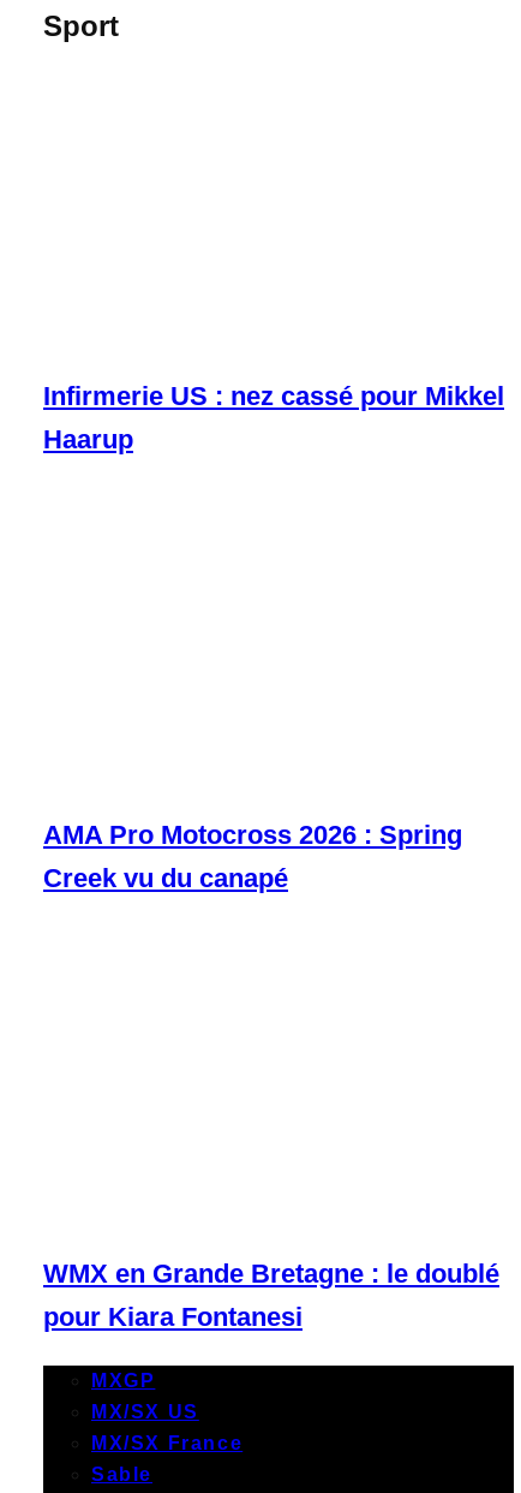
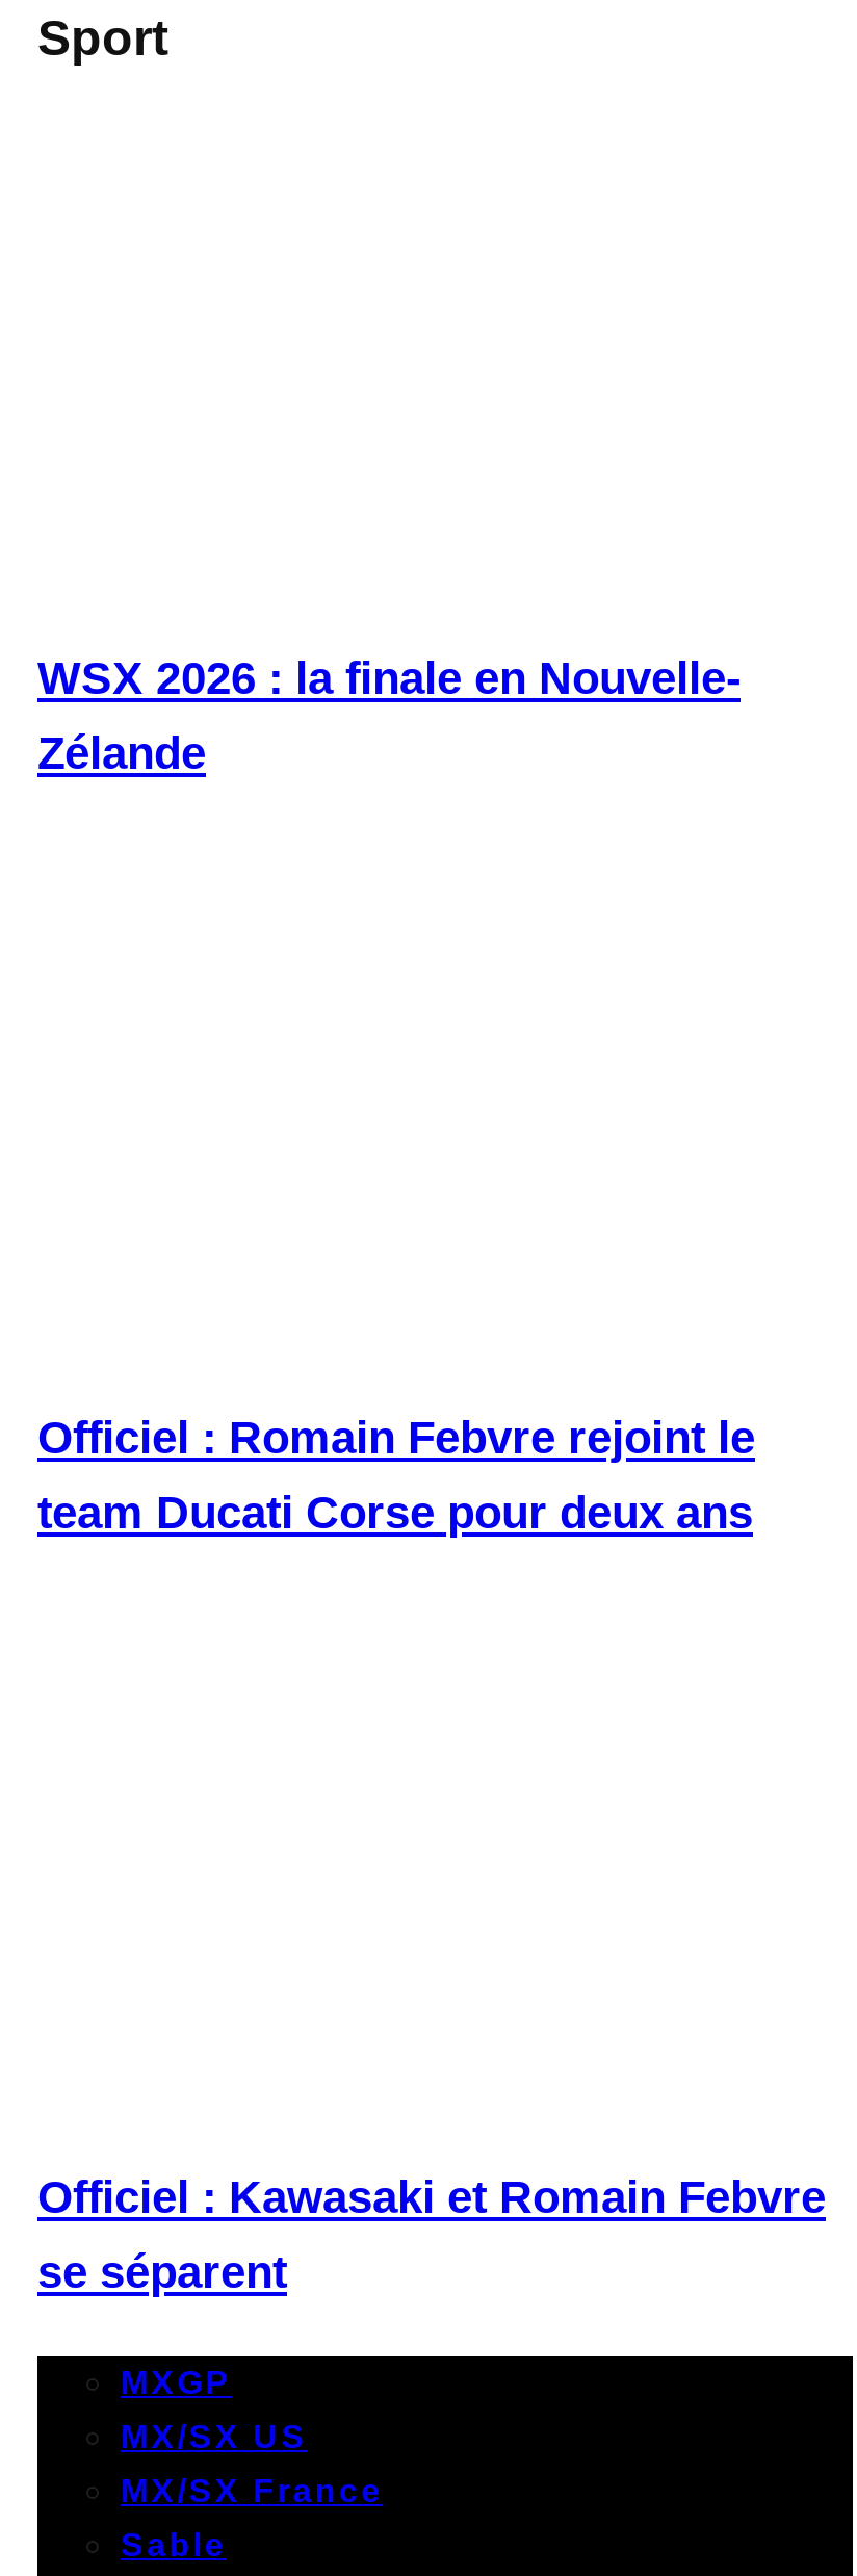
- Infirmerie US : nez cassé pour Mikkel
- Haarup
+ WSX 2026 : la finale en Nouvelle-
+ Zélande

- AMA Pro Motocross 2026 : Spring
- Creek vu du canapé
+ Officiel : Romain Febvre rejoint le
+ team Ducati Corse pour deux ans

- WMX en Grande Bretagne : le doublé
- pour Kiara Fontanesi
+ Officiel : Kawasaki et Romain Febvre
+ se séparent
